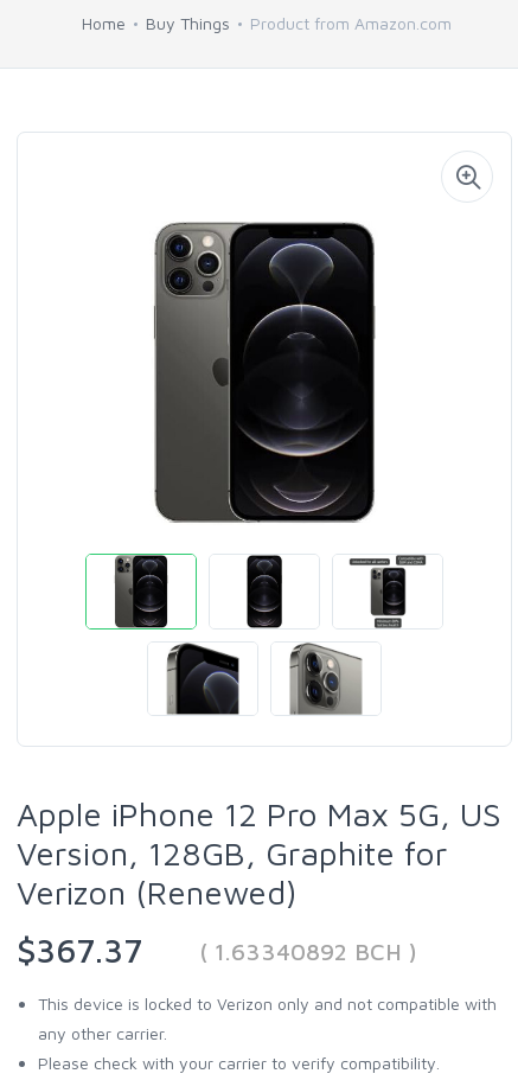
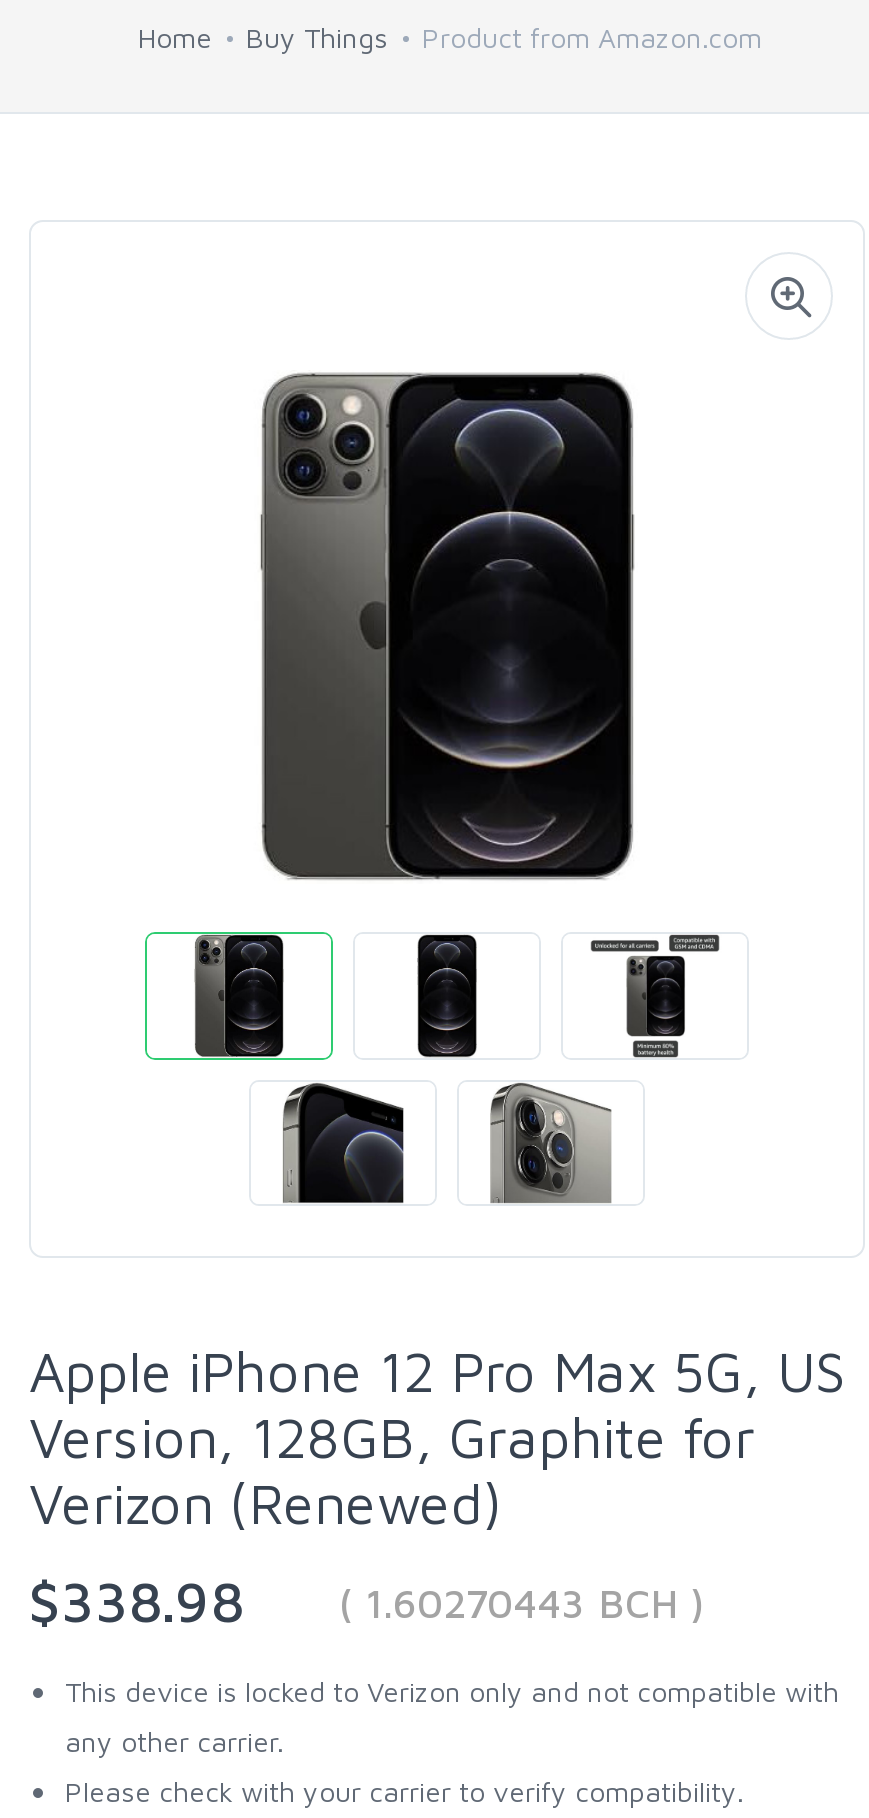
- $367.37
+ $338.98

- ( 1.63340892 BCH )
+ ( 1.60270443 BCH )
